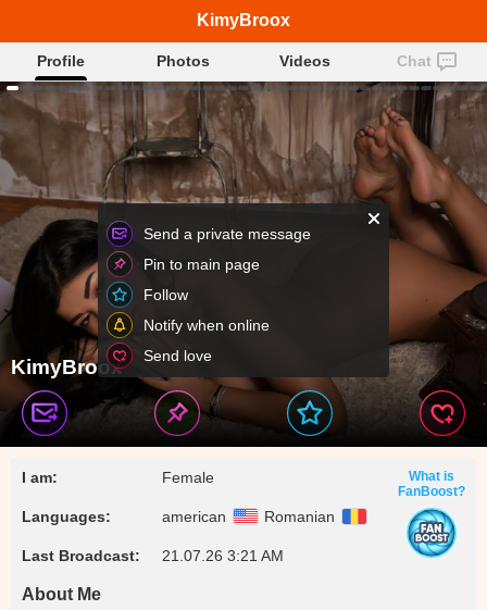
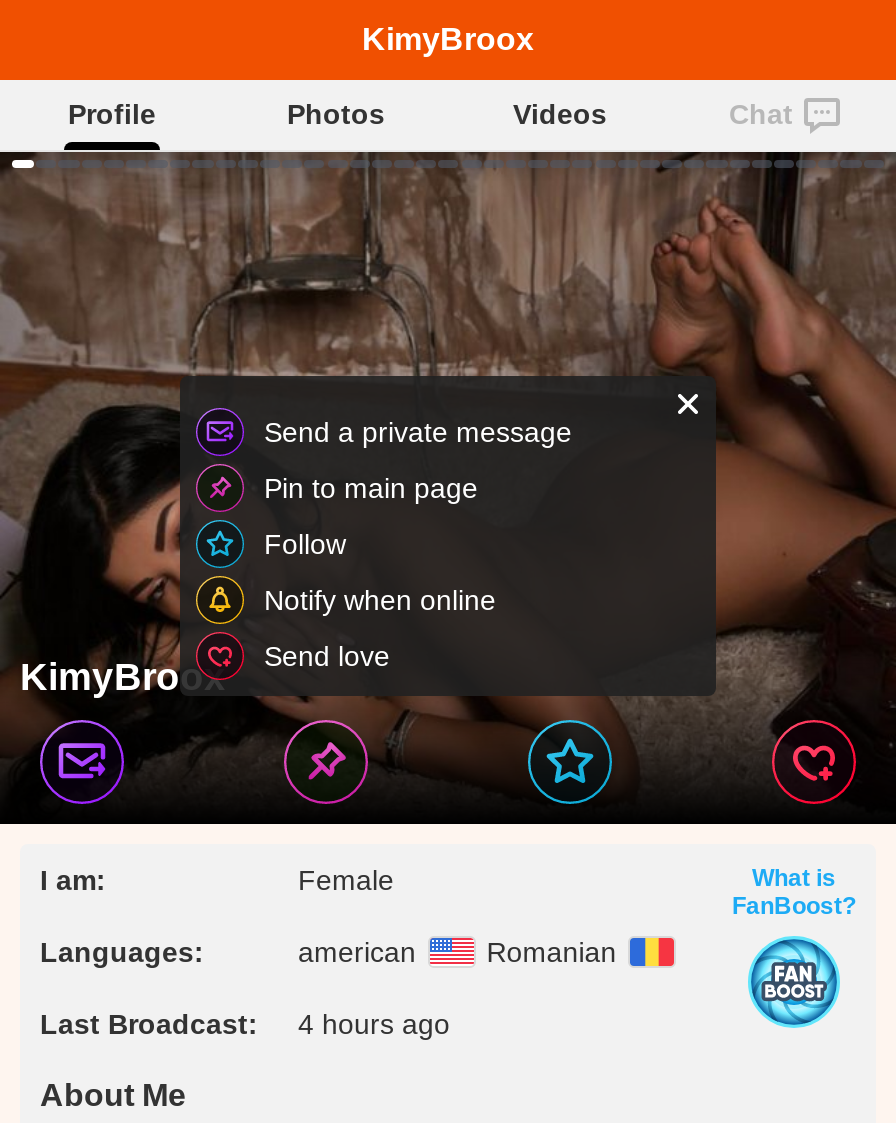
- Last Broadcast: 21.07.26 3:21 AM
+ Last Broadcast: 4 hours ago
